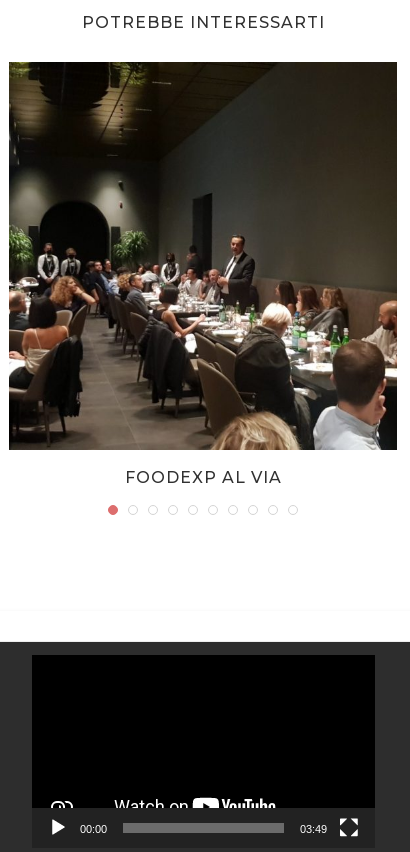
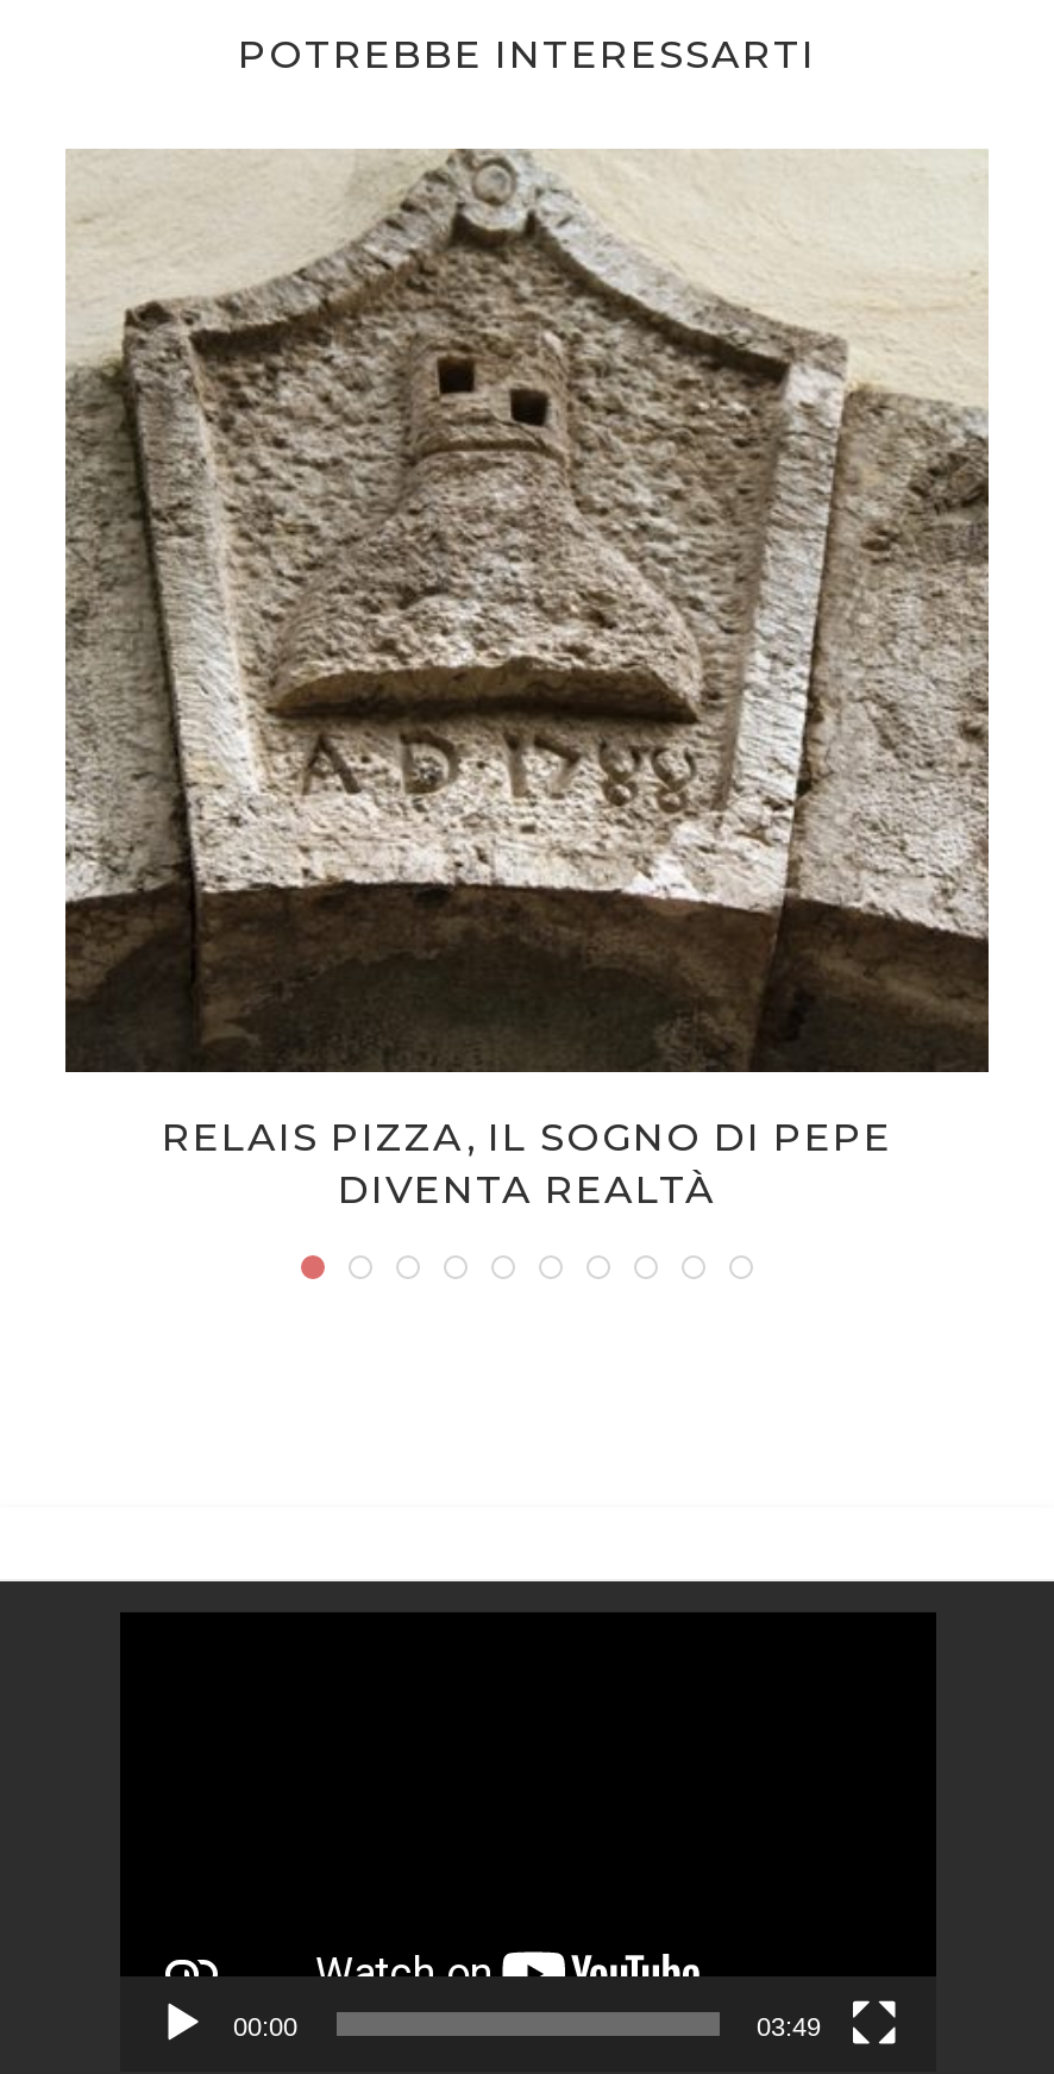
- [image]
- FOODEXP AL VIA
+ [image]
+ RELAIS PIZZA, IL SOGNO DI PEPE
+ DIVENTA REALTÀ
